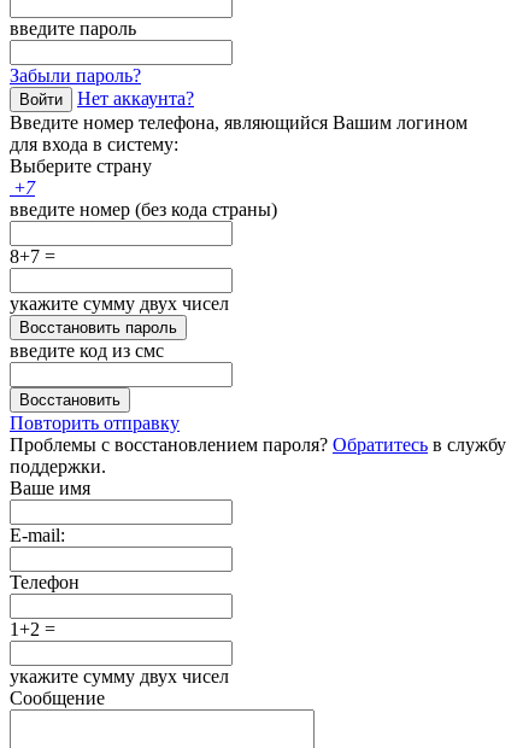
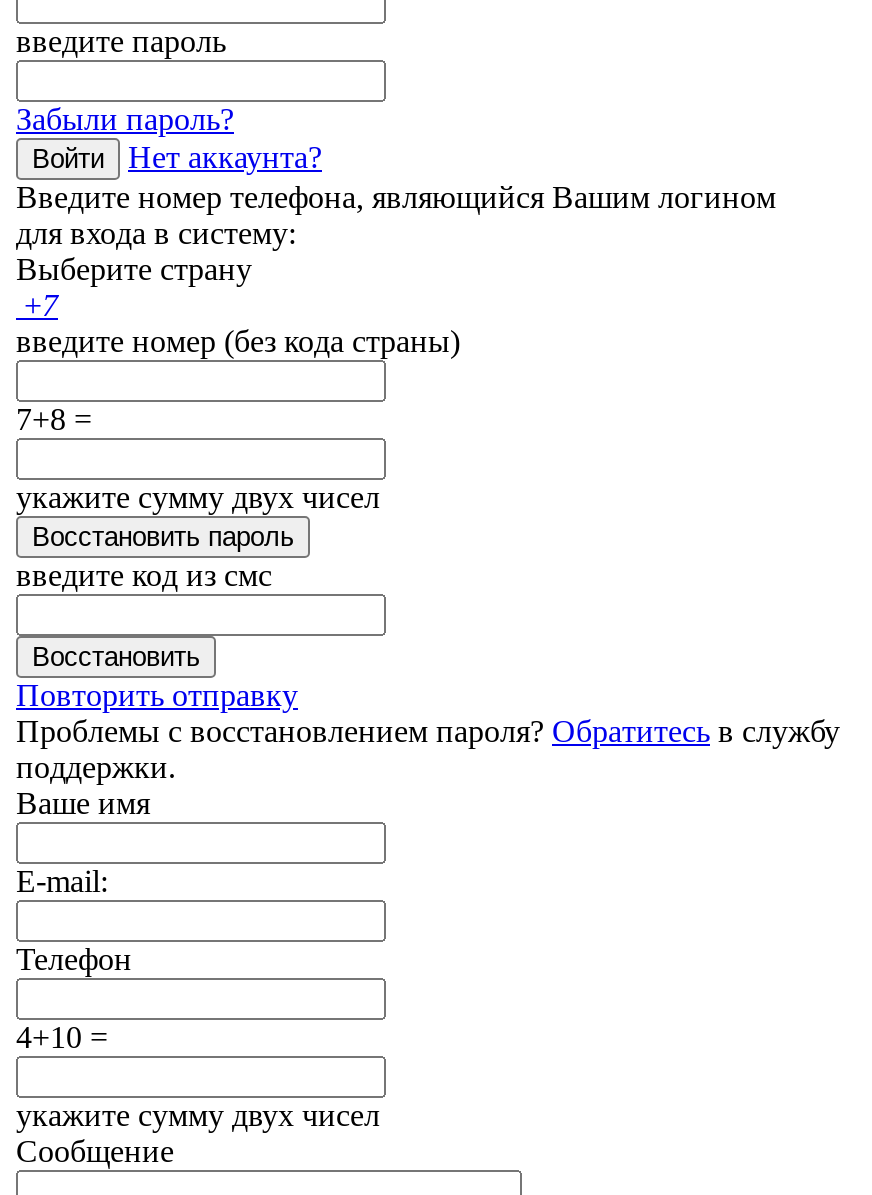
- 8+7 =
+ 7+8 =

- 1+2 =
+ 4+10 =
